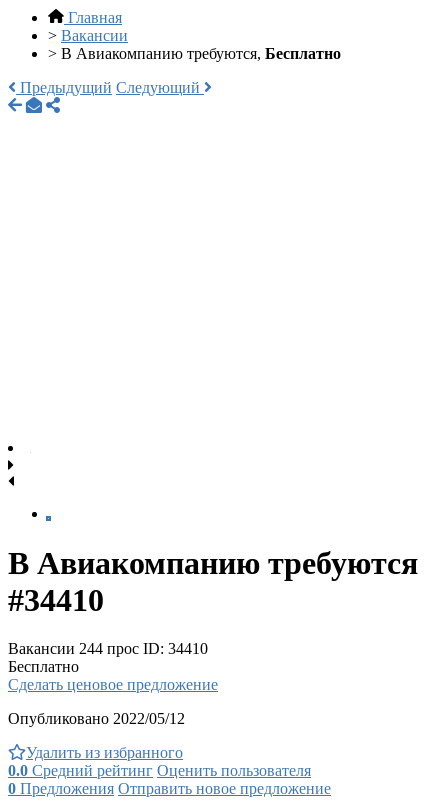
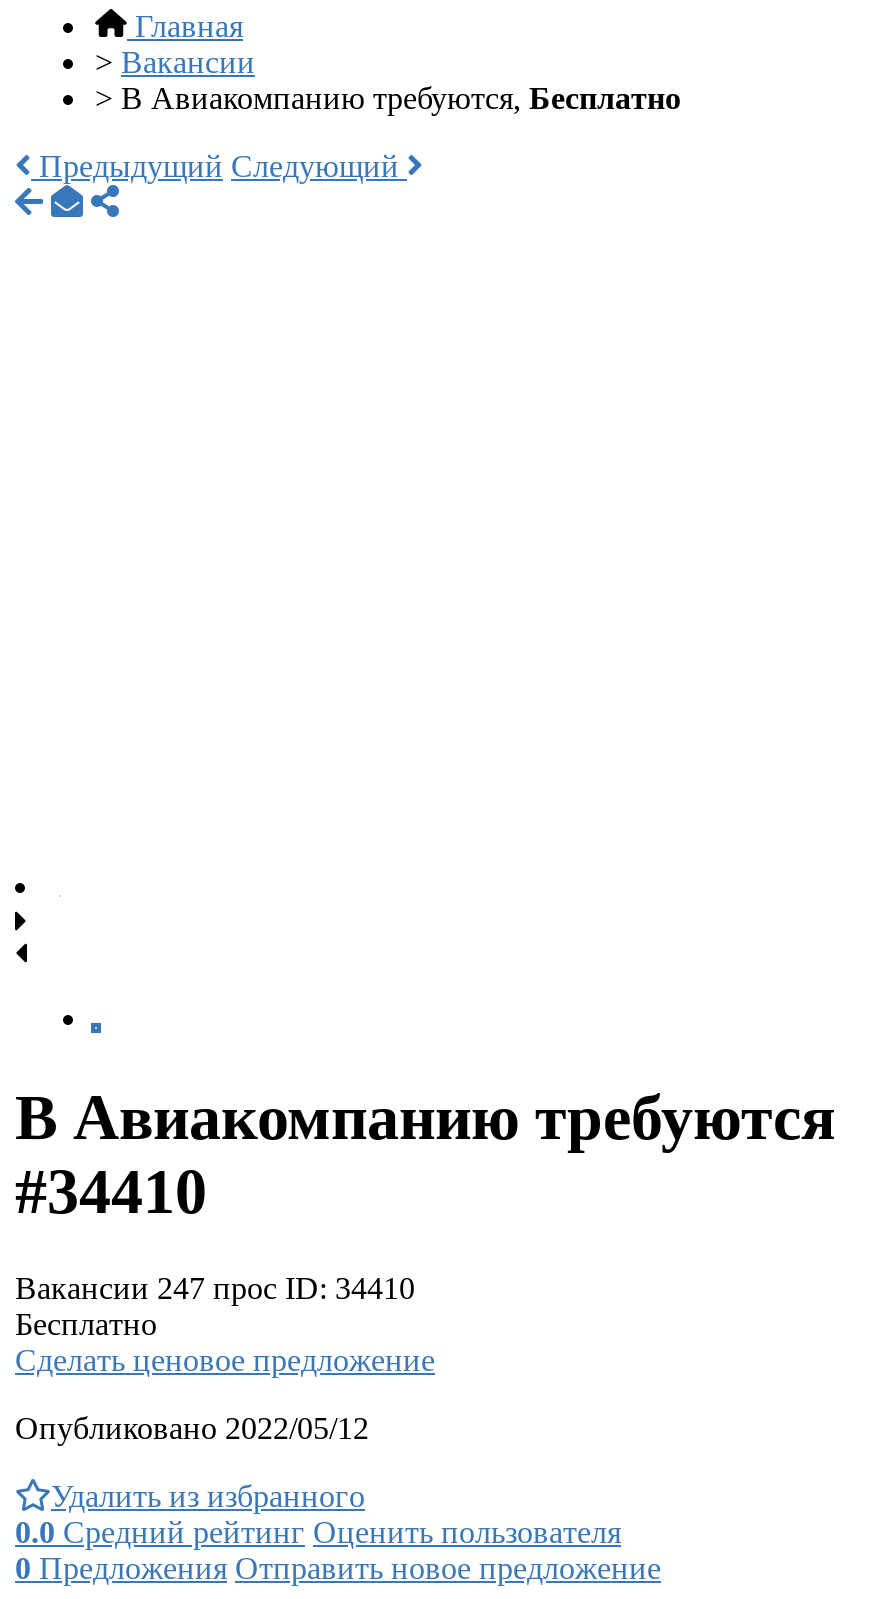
- Вакансии 244 прос ID: 34410
+ Вакансии 247 прос ID: 34410
